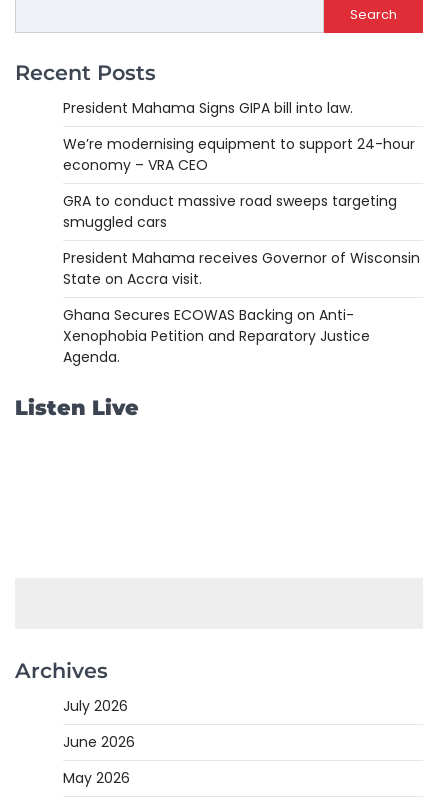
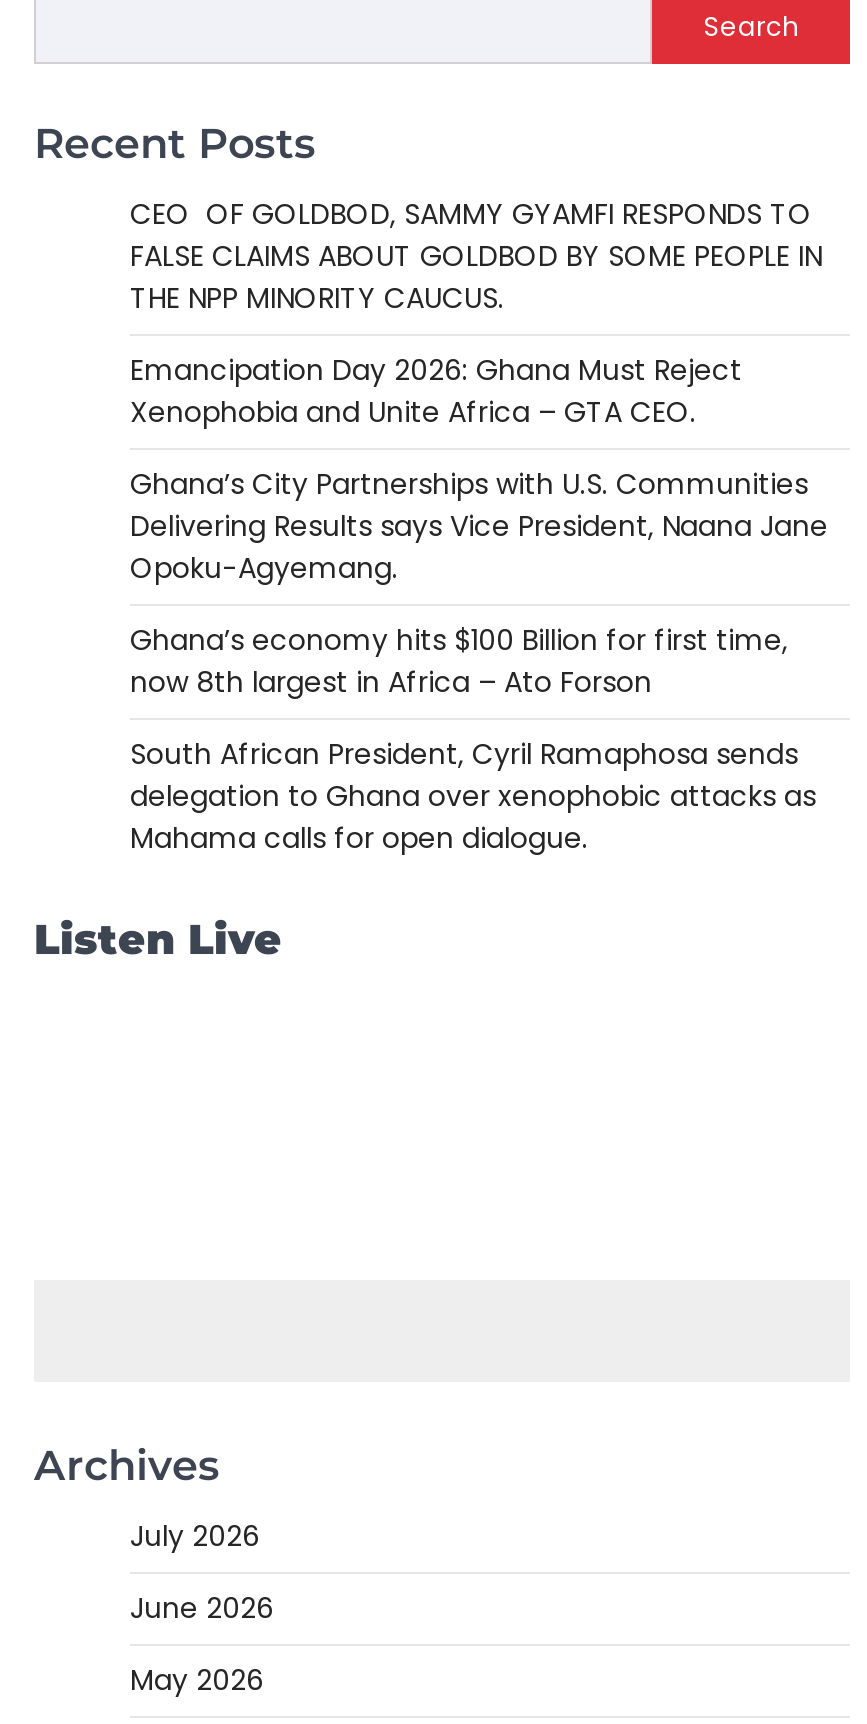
- President Mahama Signs GIPA bill into law.
+ CEO OF GOLDBOD, SAMMY GYAMFI RESPONDS TO
+ FALSE CLAIMS ABOUT GOLDBOD BY SOME PEOPLE IN
+ THE NPP MINORITY CAUCUS.

- We’re modernising equipment to support 24-hour
- economy – VRA CEO
+ Emancipation Day 2026: Ghana Must Reject
+ Xenophobia and Unite Africa – GTA CEO.

- GRA to conduct massive road sweeps targeting
- smuggled cars
+ Ghana’s City Partnerships with U.S. Communities
+ Delivering Results says Vice President, Naana Jane
+ Opoku-Agyemang.

- President Mahama receives Governor of Wisconsin
- State on Accra visit.
+ Ghana’s economy hits $100 Billion for first time,
+ now 8th largest in Africa – Ato Forson

- Ghana Secures ECOWAS Backing on Anti-
- Xenophobia Petition and Reparatory Justice
- Agenda.
+ South African President, Cyril Ramaphosa sends
+ delegation to Ghana over xenophobic attacks as
+ Mahama calls for open dialogue.
